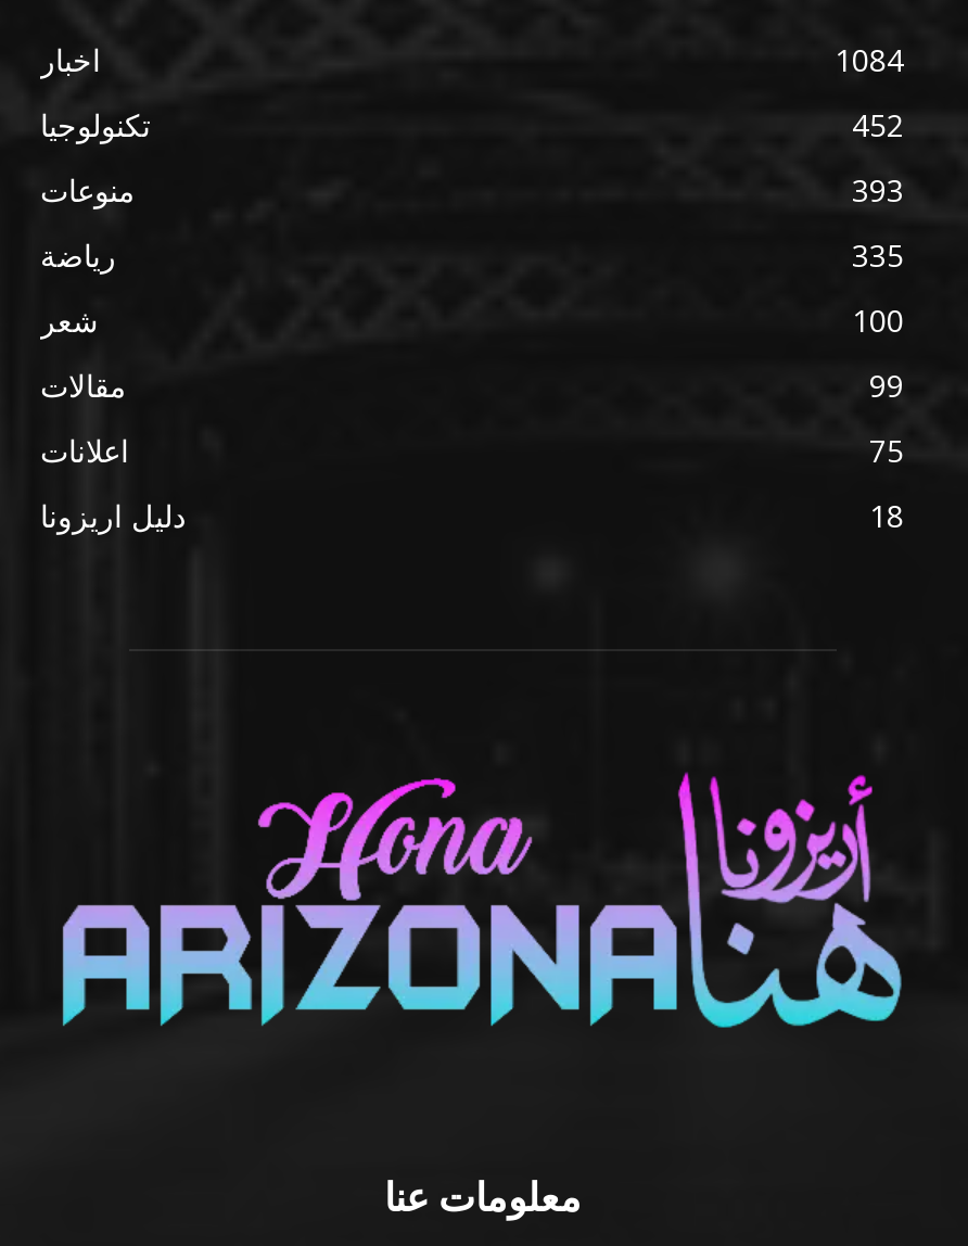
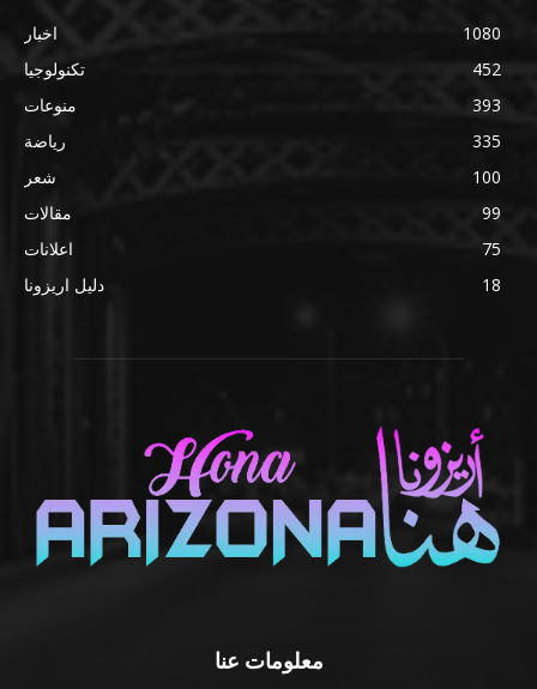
- 1084
+ 1080
